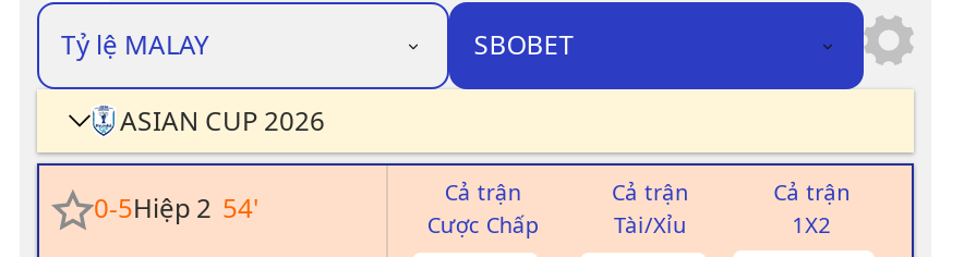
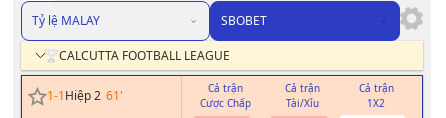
- ASIAN CUP 2026
+ CALCUTTA FOOTBALL LEAGUE

- 0-5Hiệp 2 54'
+ 1-1Hiệp 2 61'
